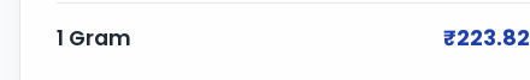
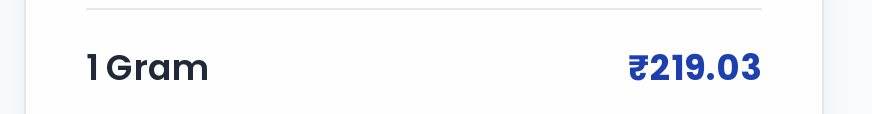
- ₹223.82
+ ₹219.03
